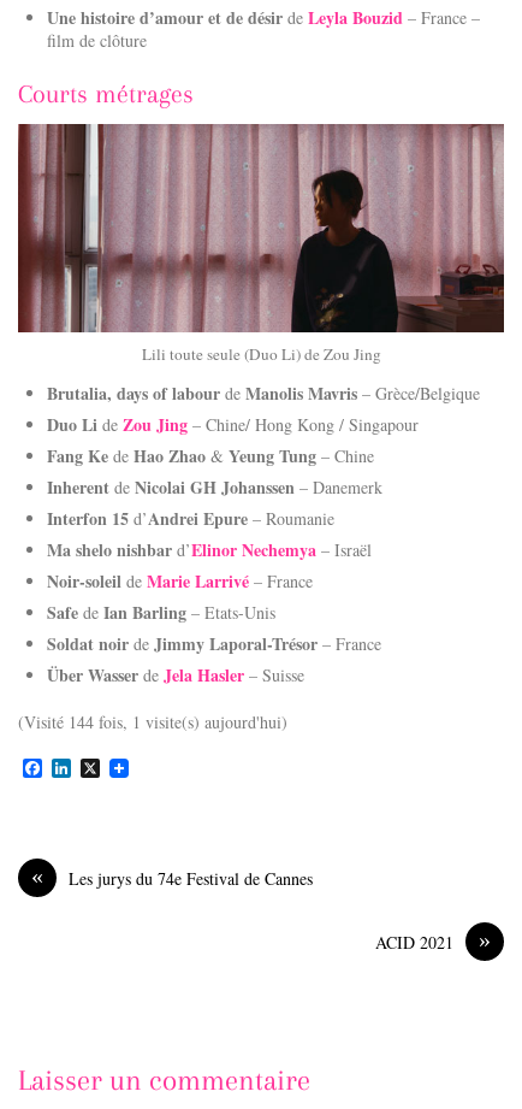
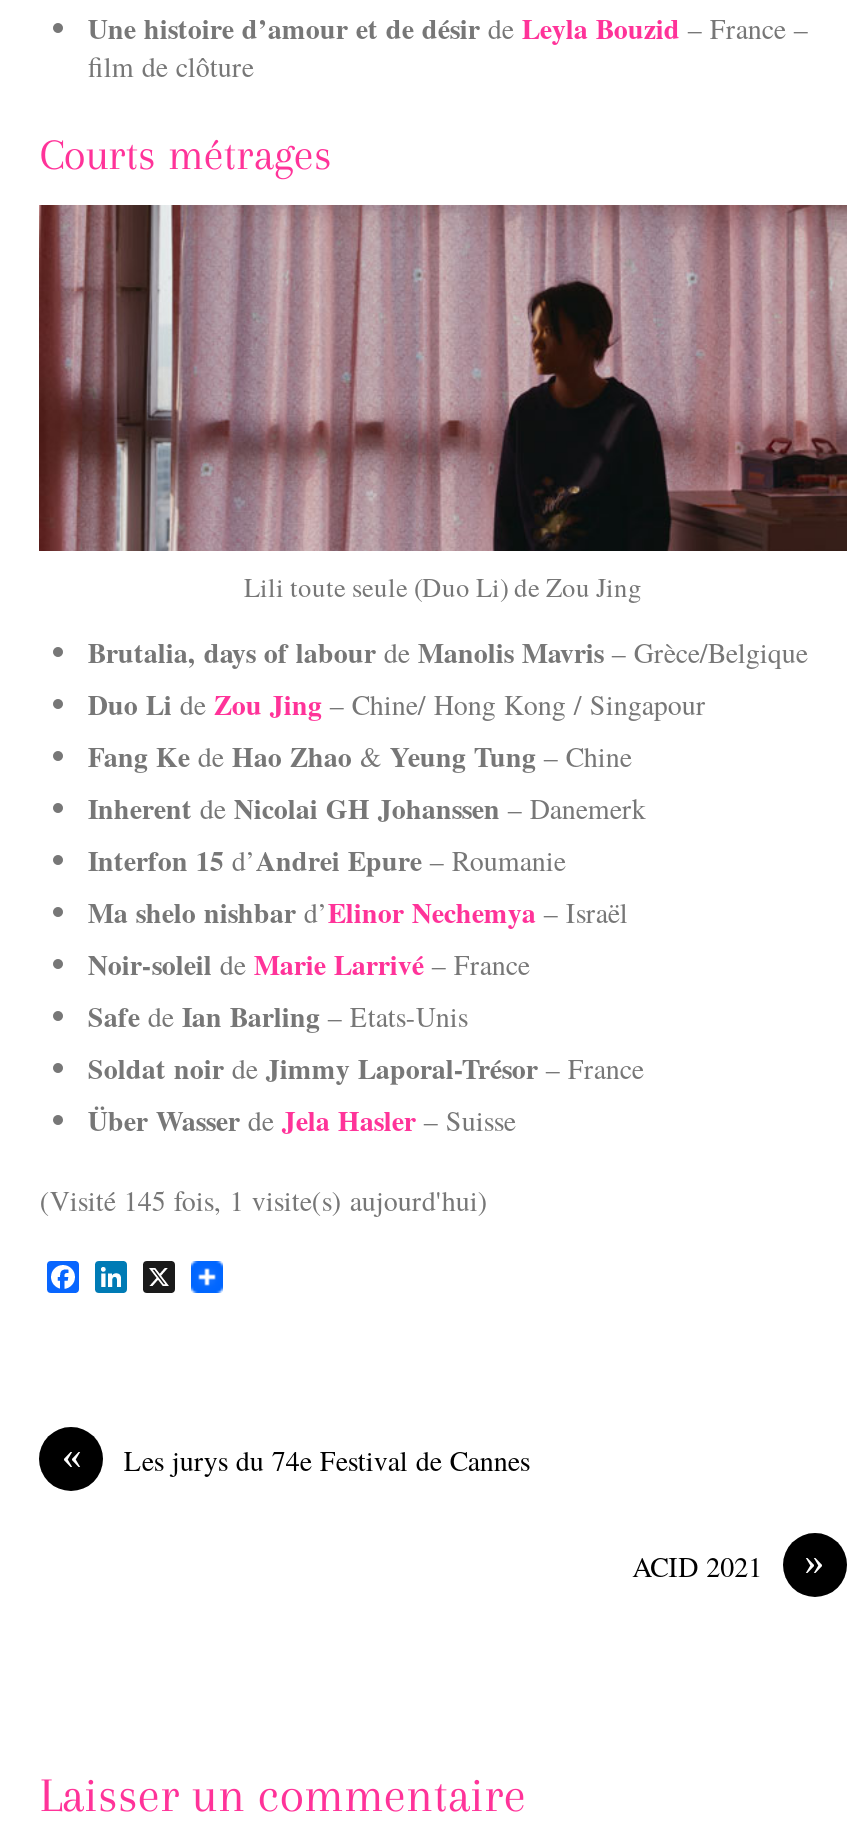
- (Visité 144 fois, 1 visite(s) aujourd'hui)
+ (Visité 145 fois, 1 visite(s) aujourd'hui)
